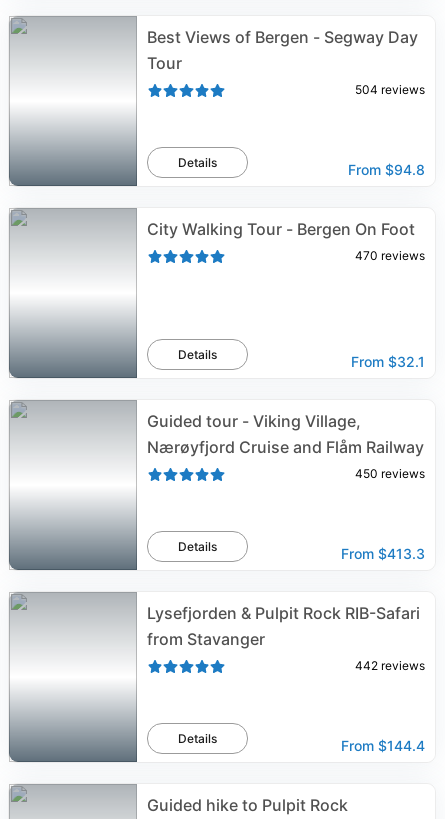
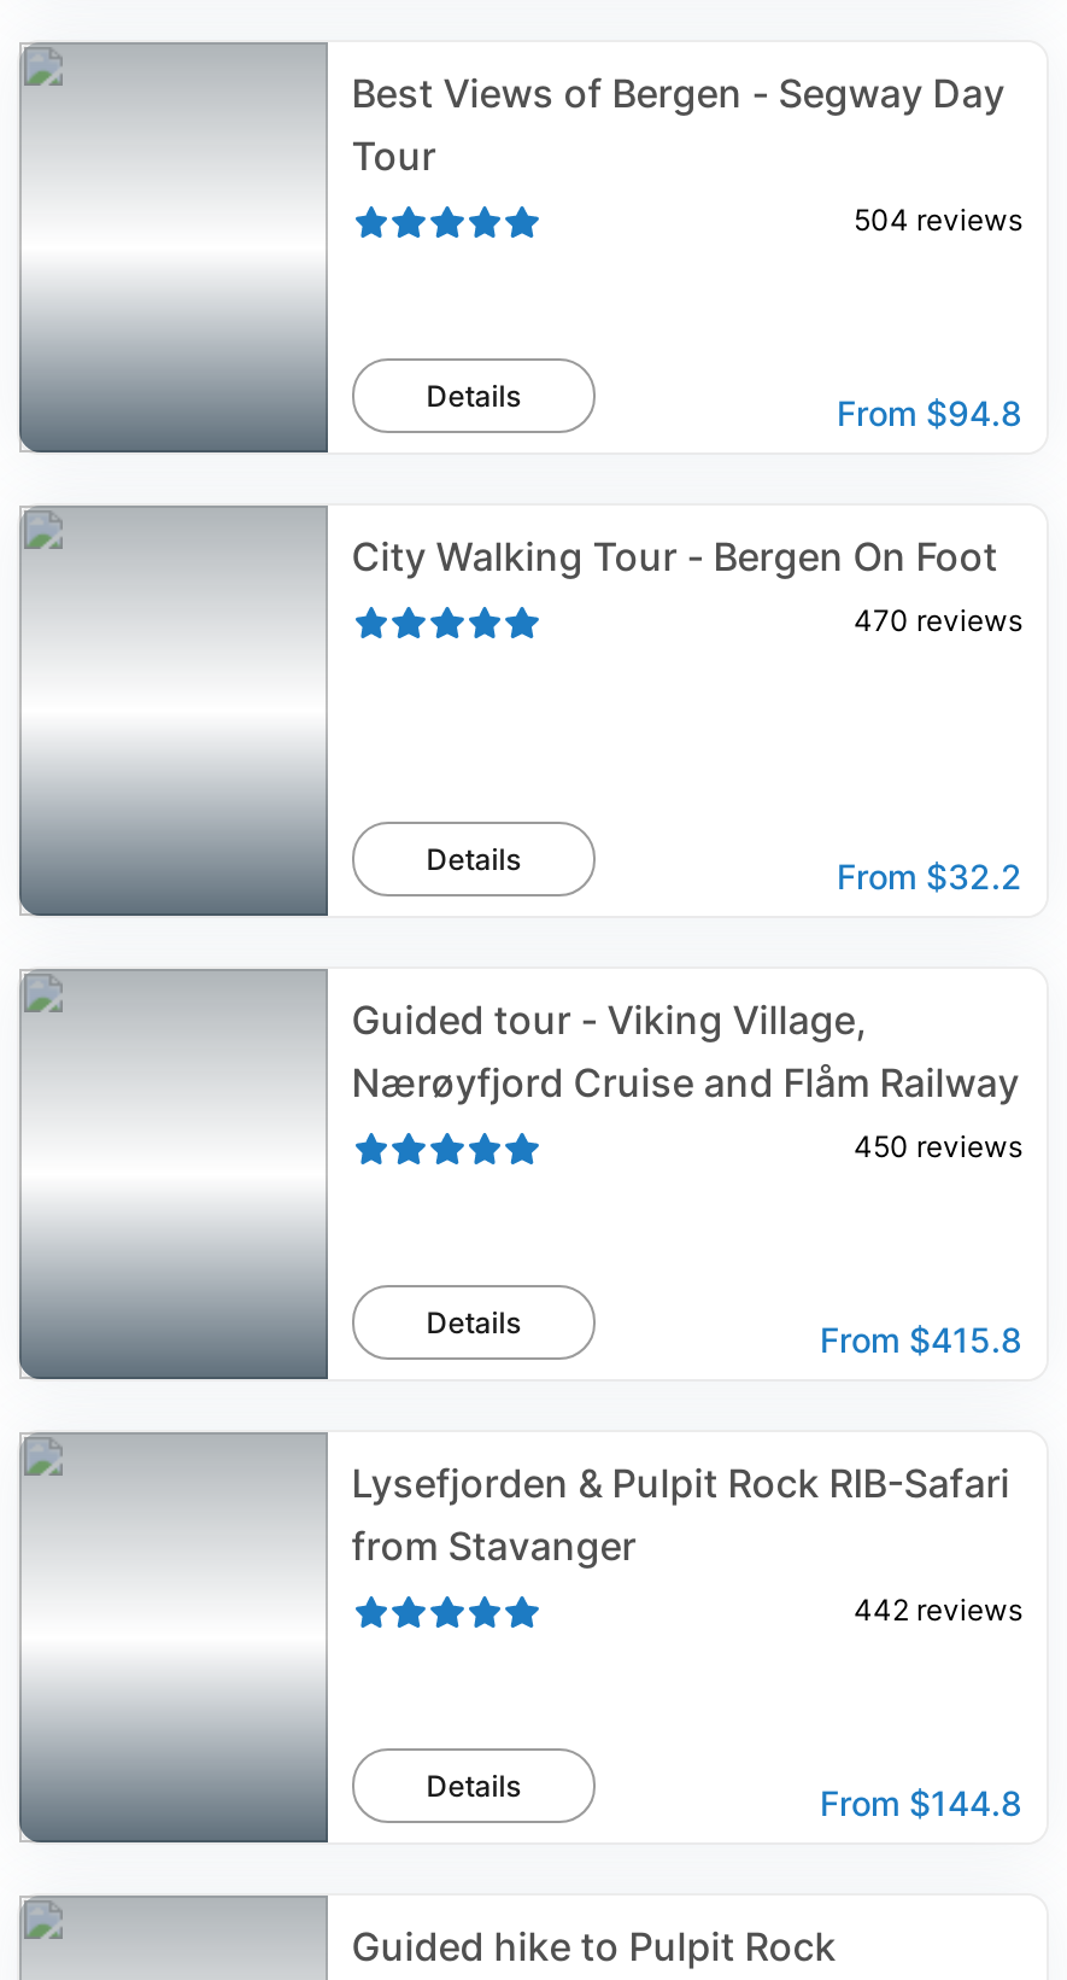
- From $32.1
+ From $32.2

- From $413.3
+ From $415.8

- From $144.4
+ From $144.8
